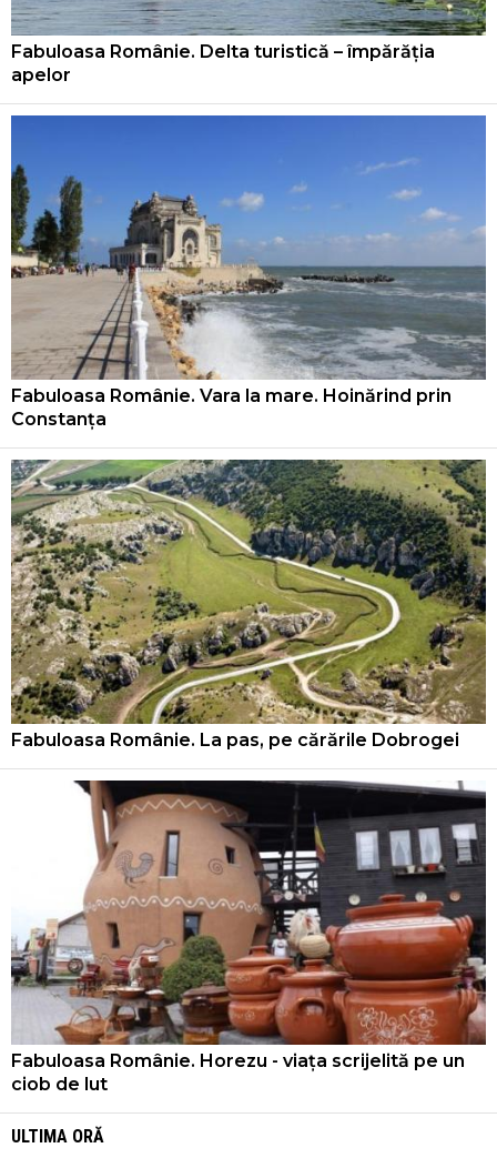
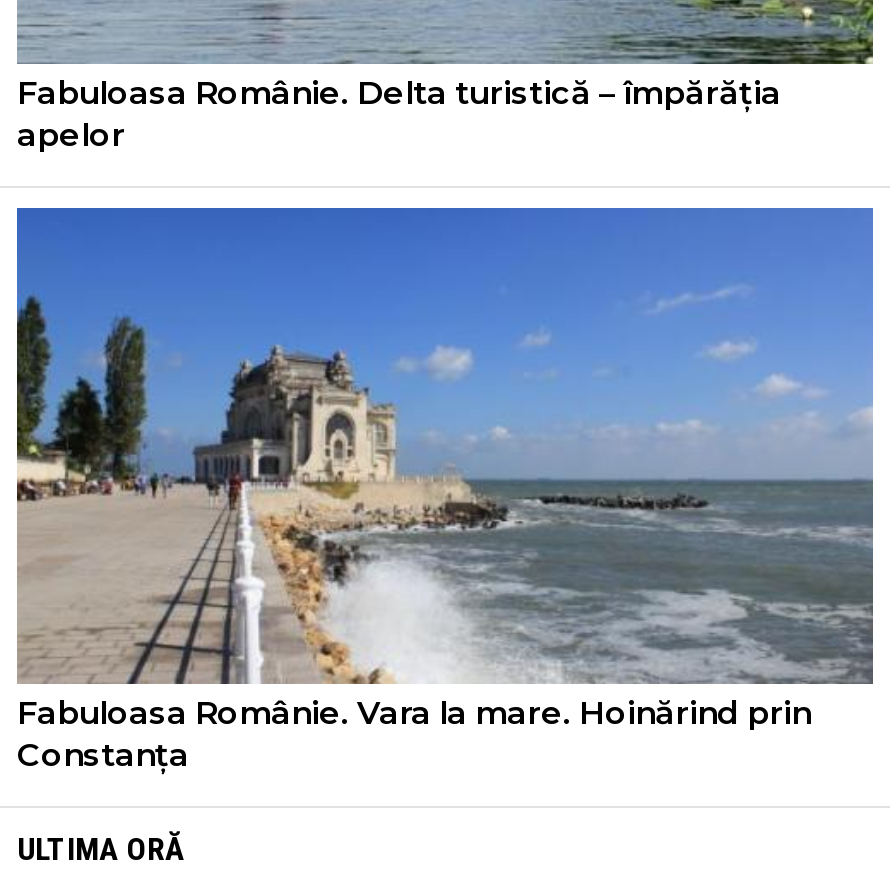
- [image]
- Fabuloasa Românie. La pas, pe cărările Dobrogei

- [image]
- Fabuloasa Românie. Horezu - viața scrijelită pe un
- ciob de lut
